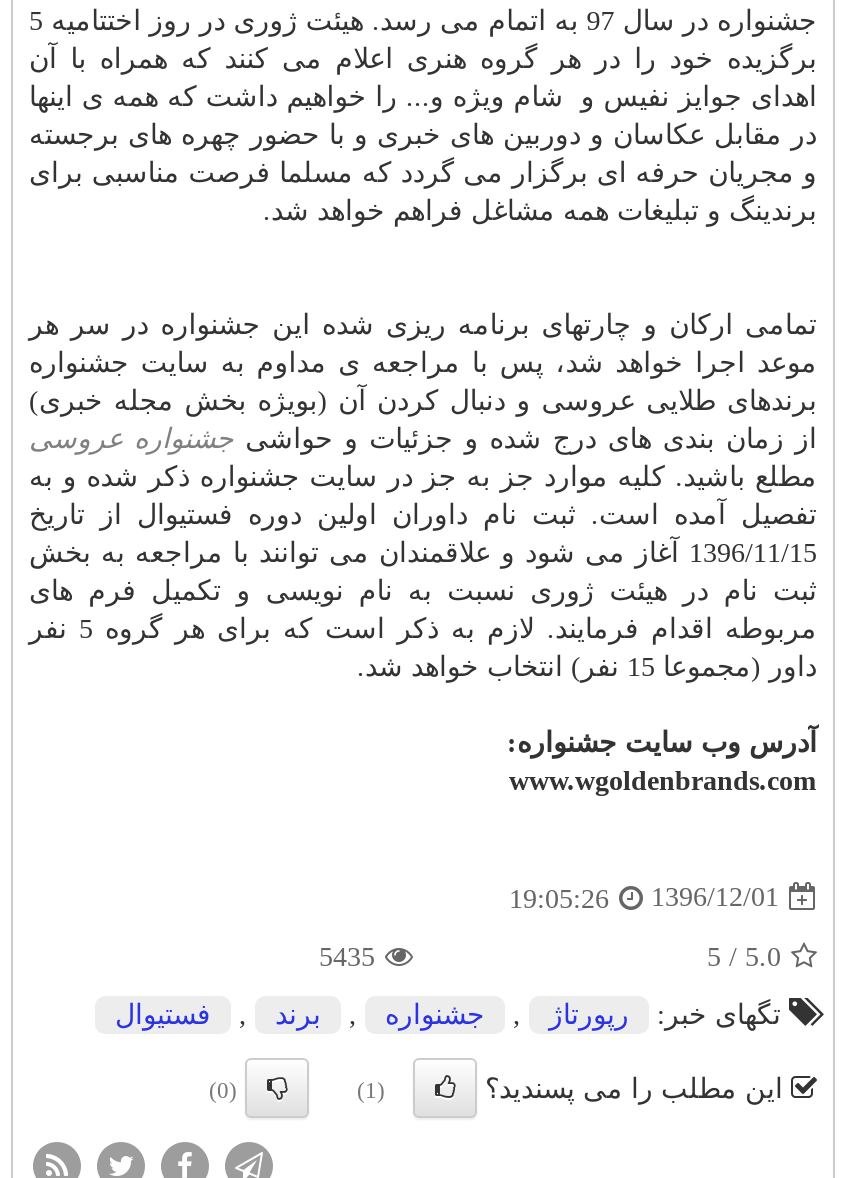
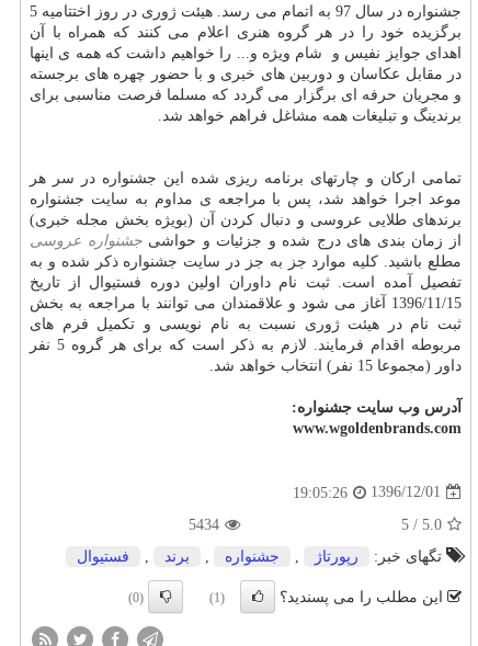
- 5435
+ 5434
